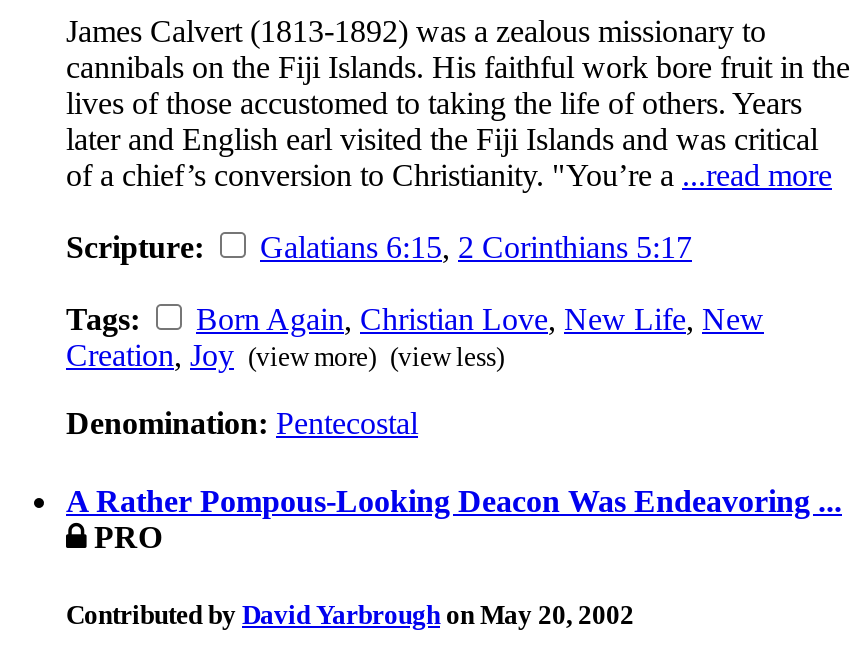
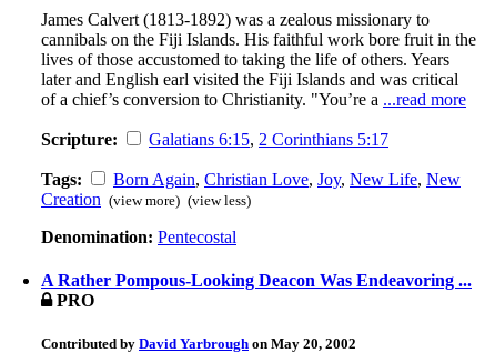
- Born Again, Christian Love, New Life, New
- Creation, Joy (view more) (view less)
+ Born Again, Christian Love, Joy, New Life, New
+ Creation (view more) (view less)
